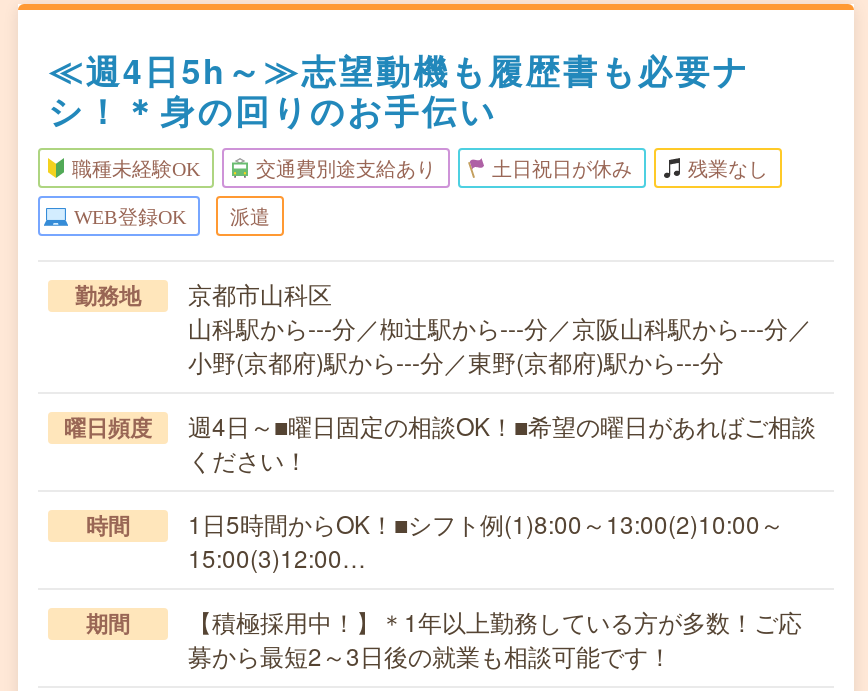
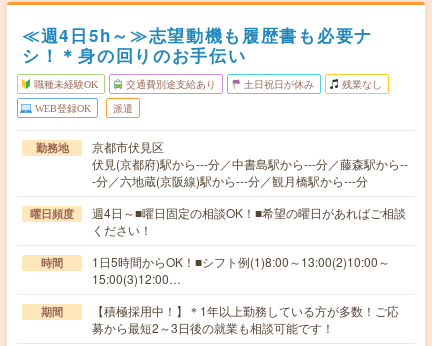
- 京都市山科区
- 山科駅から---分／椥辻駅から---分／京阪山科駅から---分／
- 小野(京都府)駅から---分／東野(京都府)駅から---分
+ 京都市伏見区
+ 伏見(京都府)駅から---分／中書島駅から---分／藤森駅から--
+ -分／六地蔵(京阪線)駅から---分／観月橋駅から---分
